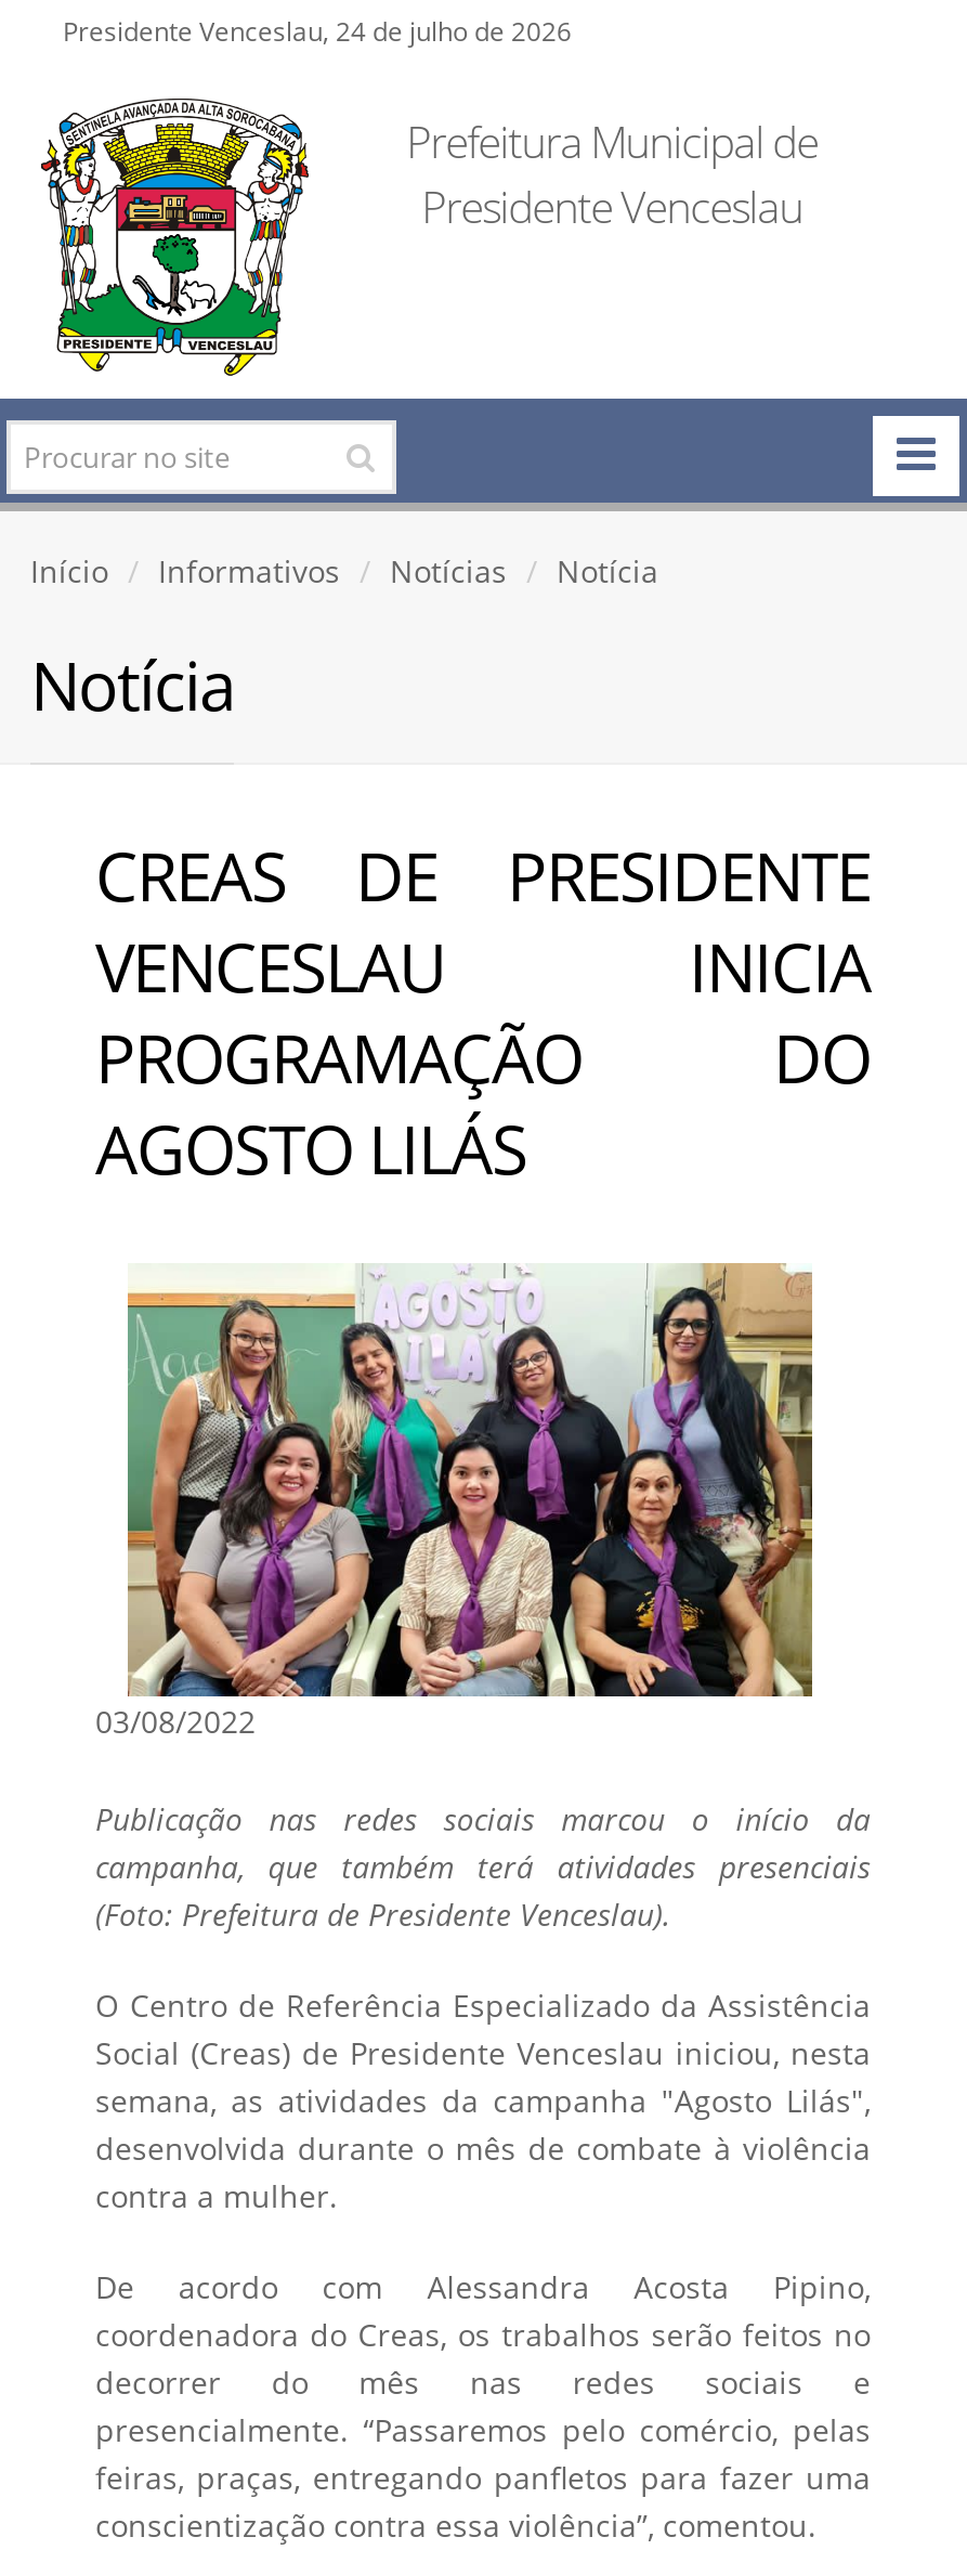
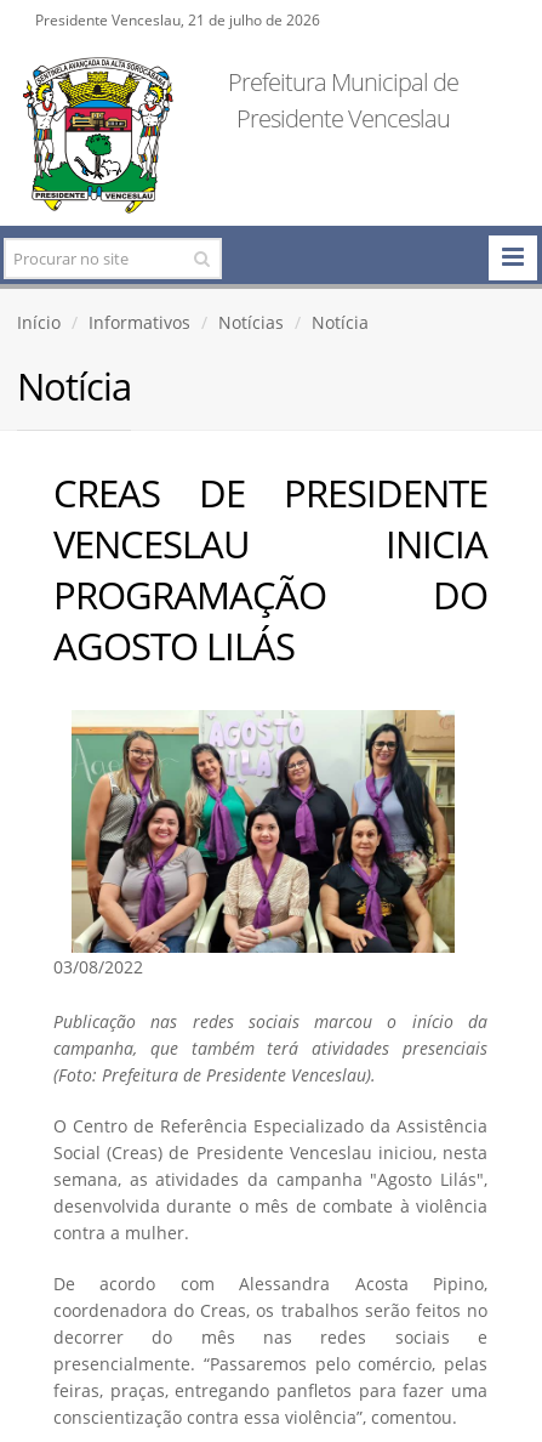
- Presidente Venceslau, 24 de julho de 2026
+ Presidente Venceslau, 21 de julho de 2026
